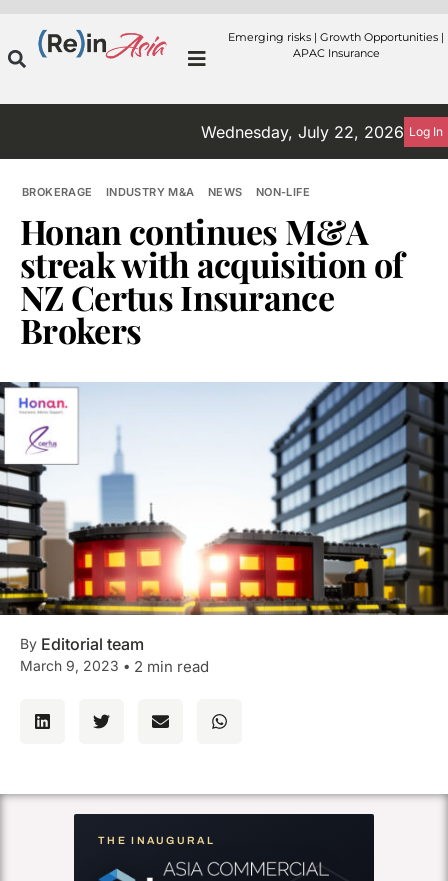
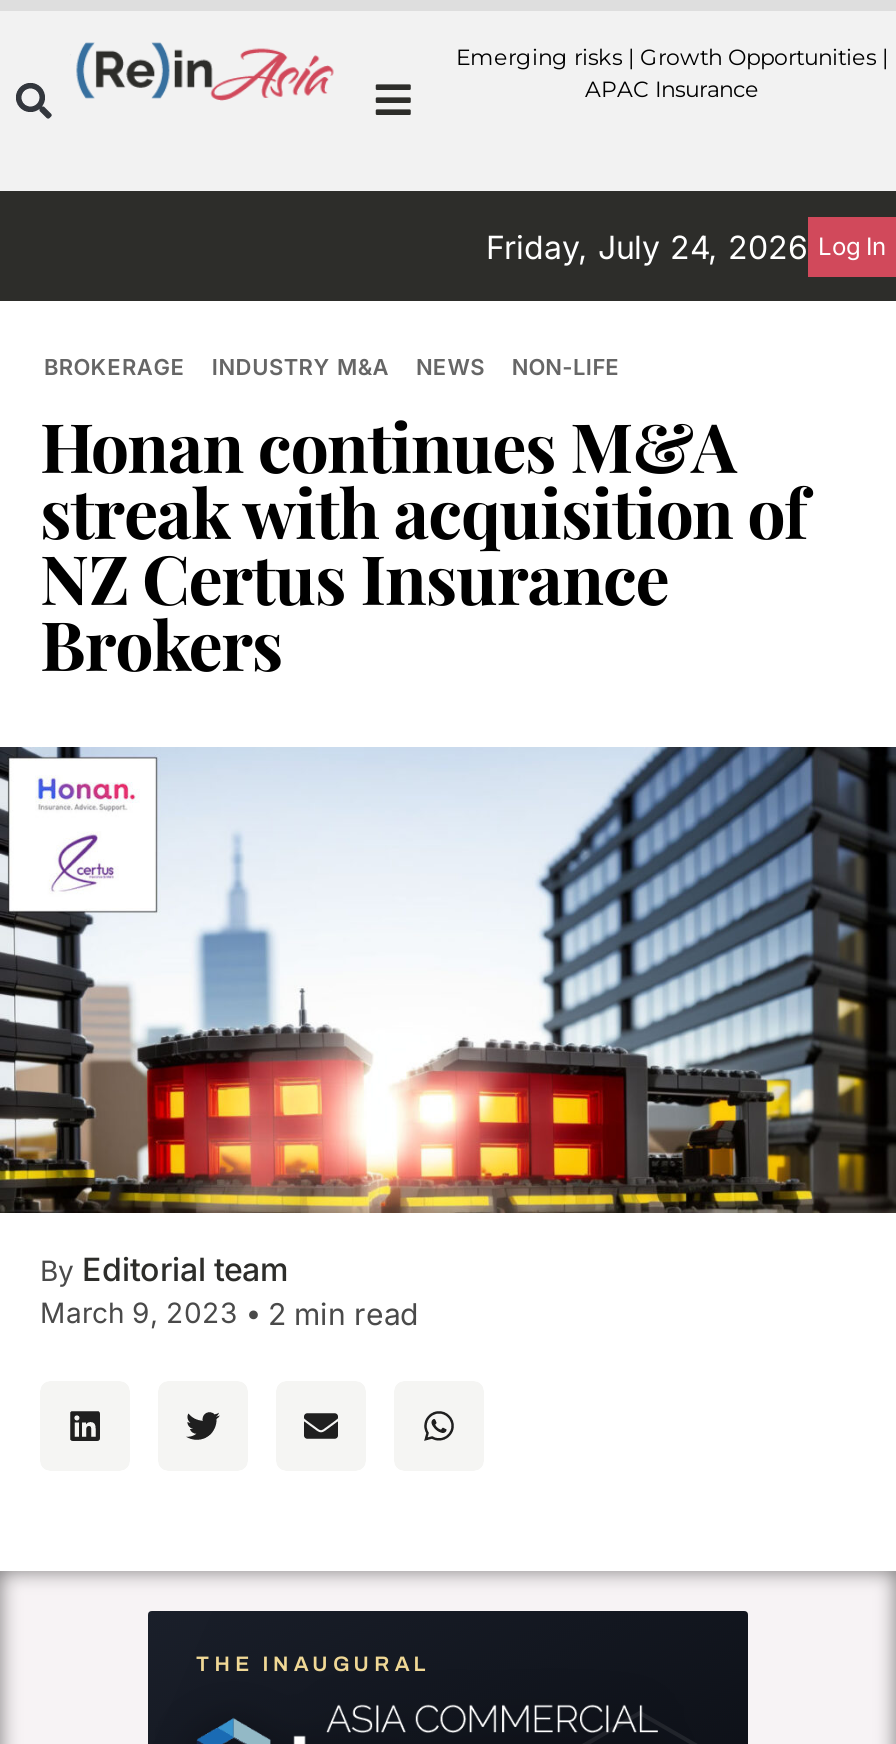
- Wednesday, July 22, 2026 Log In
+ Friday, July 24, 2026 Log In
